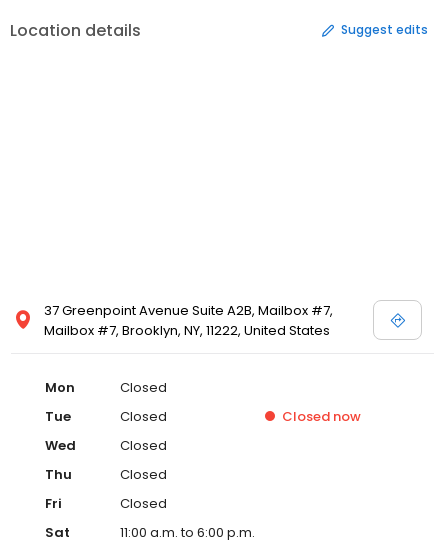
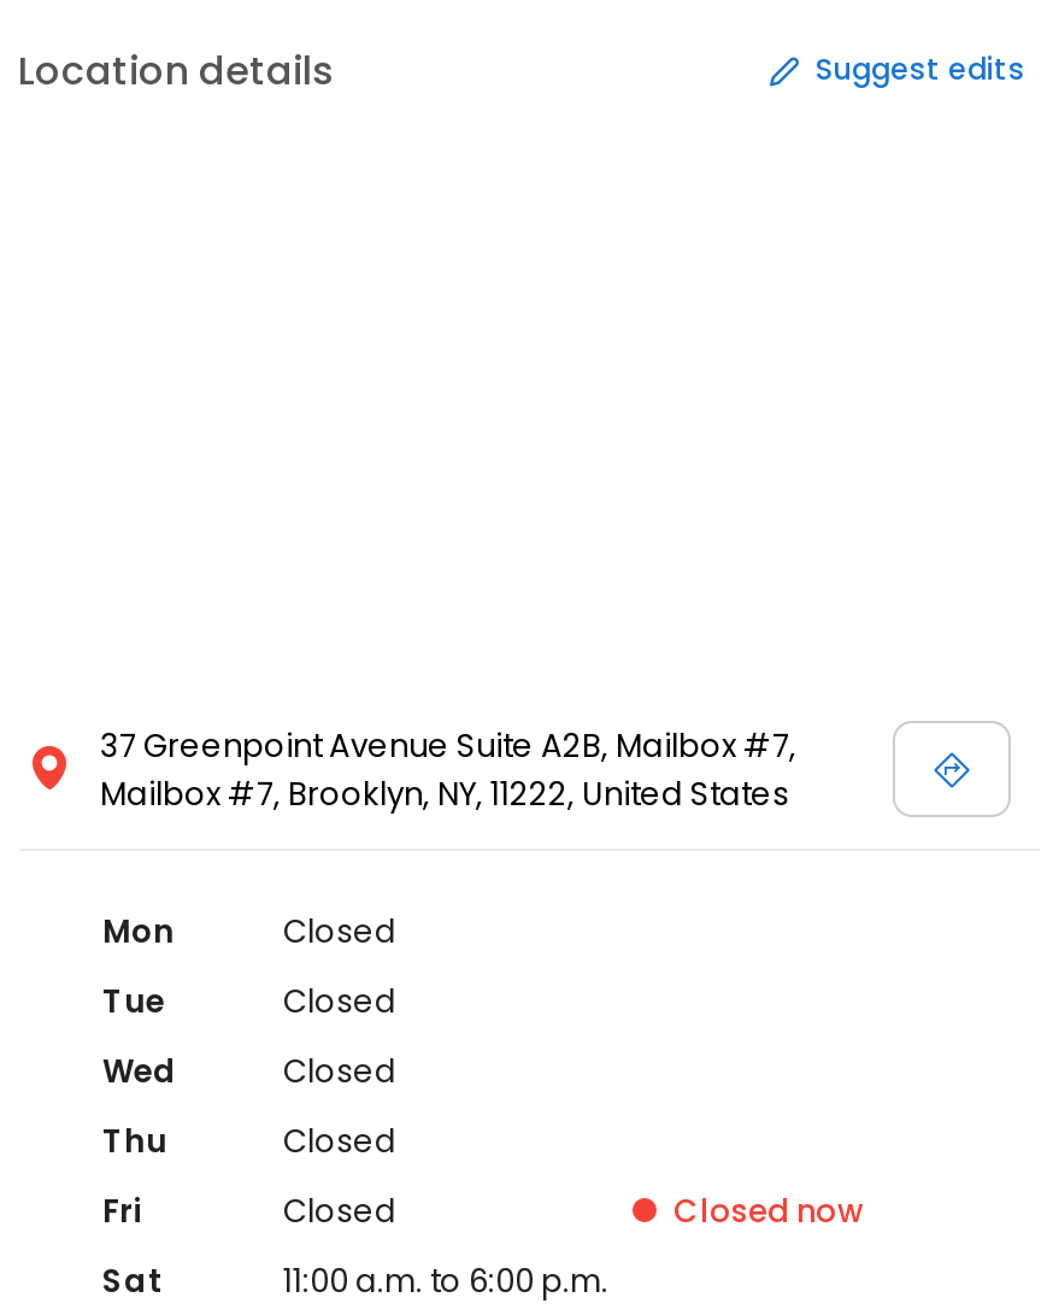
moved down: Closed now
